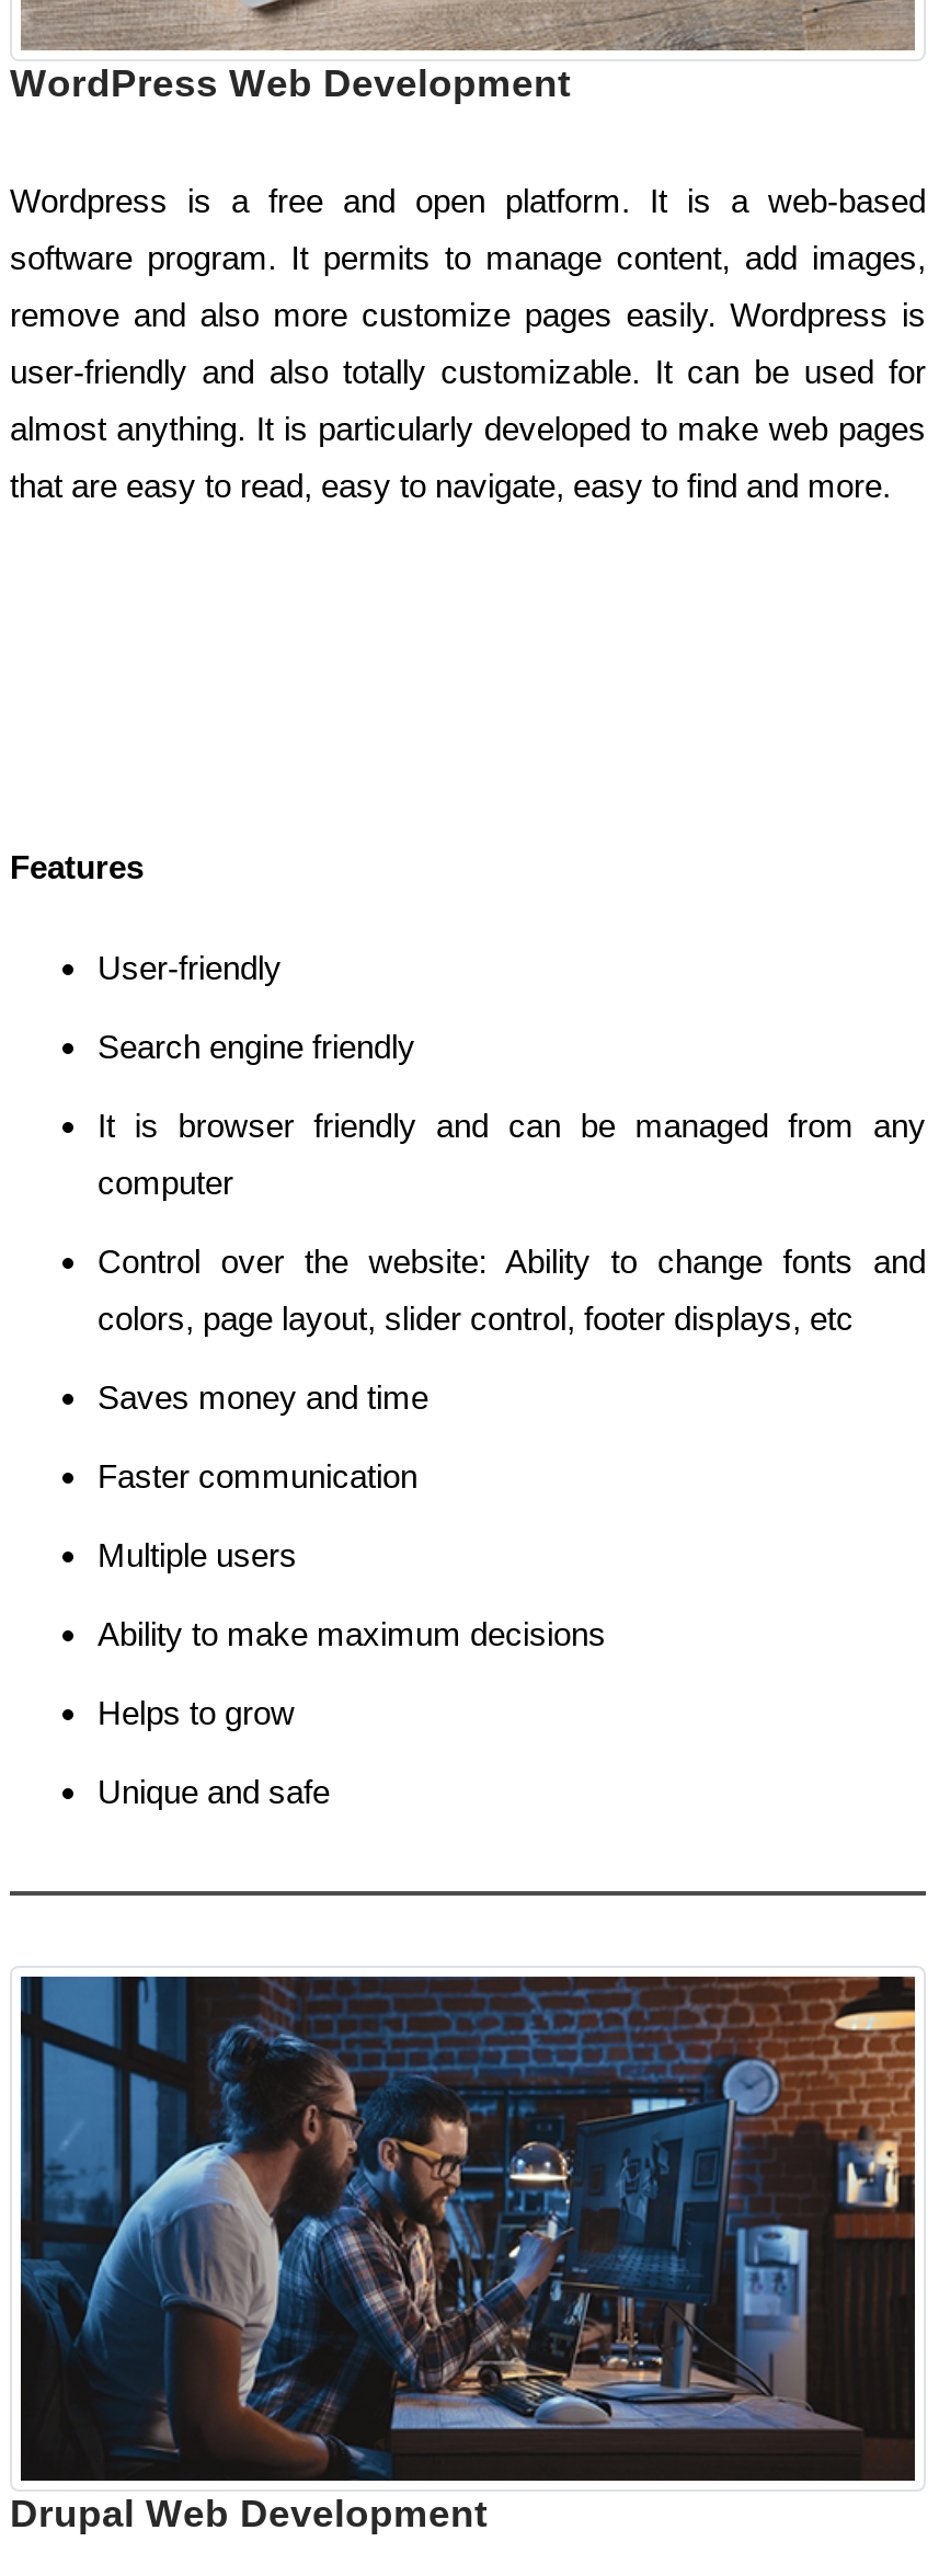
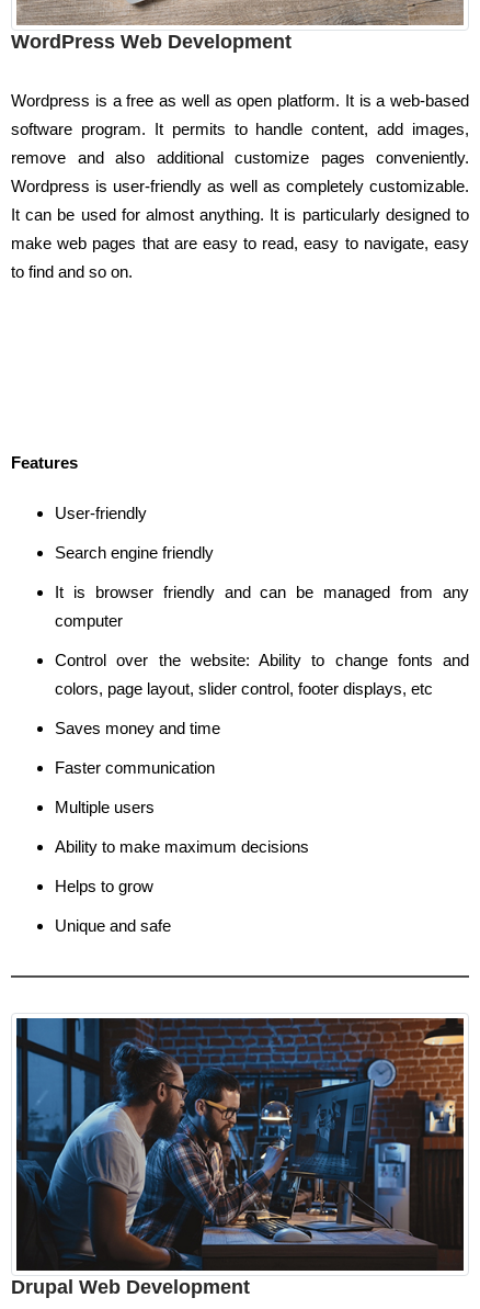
- Wordpress is a free and open platform. It is a web-based
- software program. It permits to manage content, add images,
- remove and also more customize pages easily. Wordpress is
- user-friendly and also totally customizable. It can be used for
- almost anything. It is particularly developed to make web pages
- that are easy to read, easy to navigate, easy to find and more.
+ Wordpress is a free as well as open platform. It is a web-based
+ software program. It permits to handle content, add images,
+ remove and also additional customize pages conveniently.
+ Wordpress is user-friendly as well as completely customizable.
+ It can be used for almost anything. It is particularly designed to
+ make web pages that are easy to read, easy to navigate, easy
+ to find and so on.
